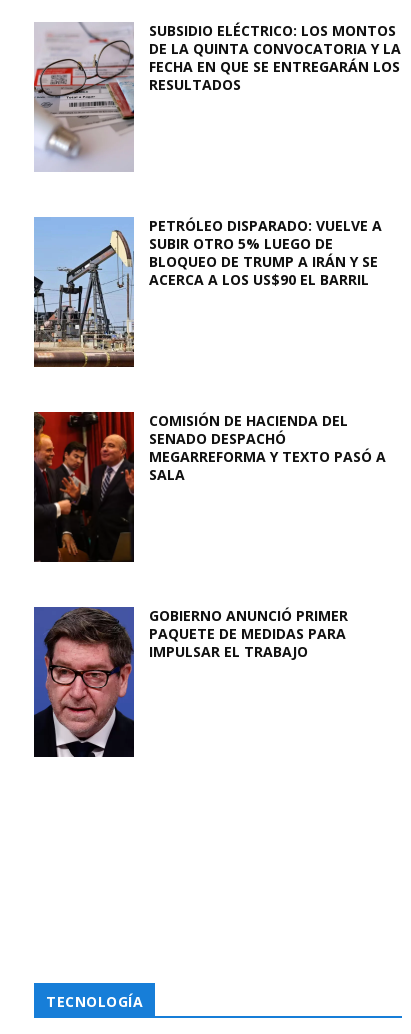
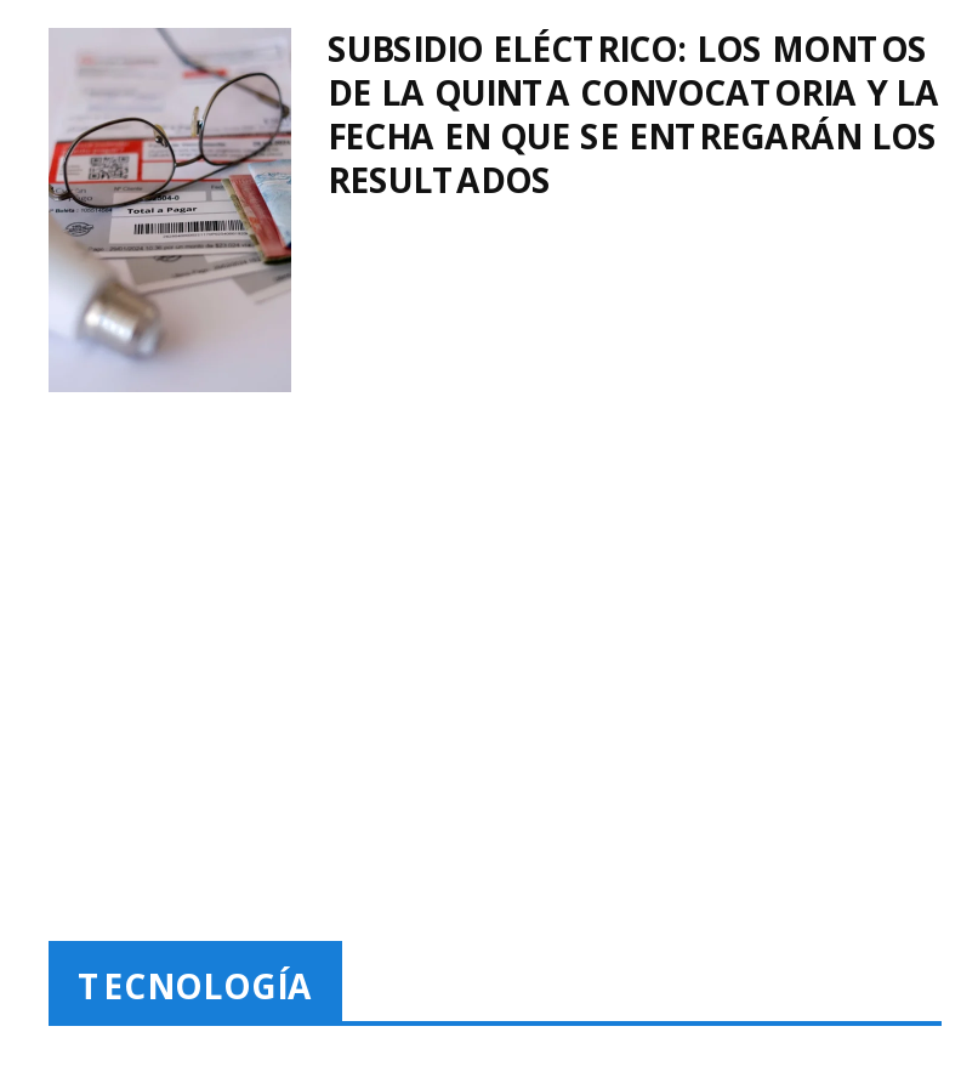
- [image]
- PETRÓLEO DISPARADO: VUELVE A
- SUBIR OTRO 5% LUEGO DE
- BLOQUEO DE TRUMP A IRÁN Y SE
- ACERCA A LOS US$90 EL BARRIL

- [image]
- COMISIÓN DE HACIENDA DEL
- SENADO DESPACHÓ
- MEGARREFORMA Y TEXTO PASÓ A
- SALA

- [image]
- GOBIERNO ANUNCIÓ PRIMER
- PAQUETE DE MEDIDAS PARA
- IMPULSAR EL TRABAJO
